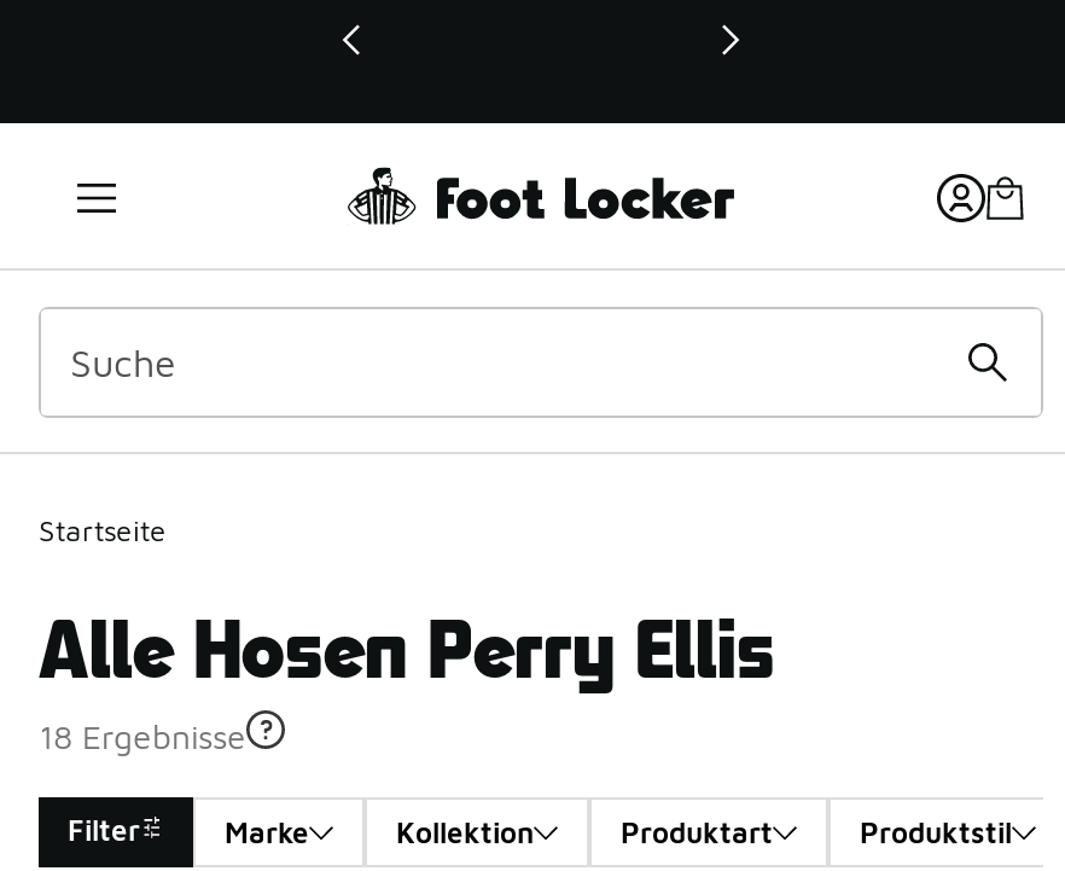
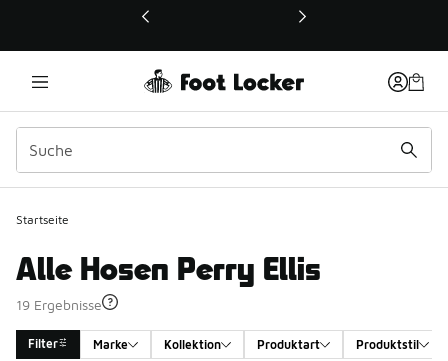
- 18 Ergebnisse
+ 19 Ergebnisse
